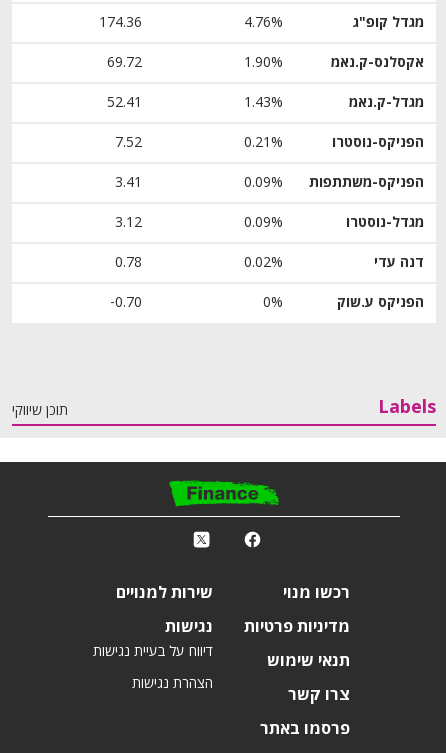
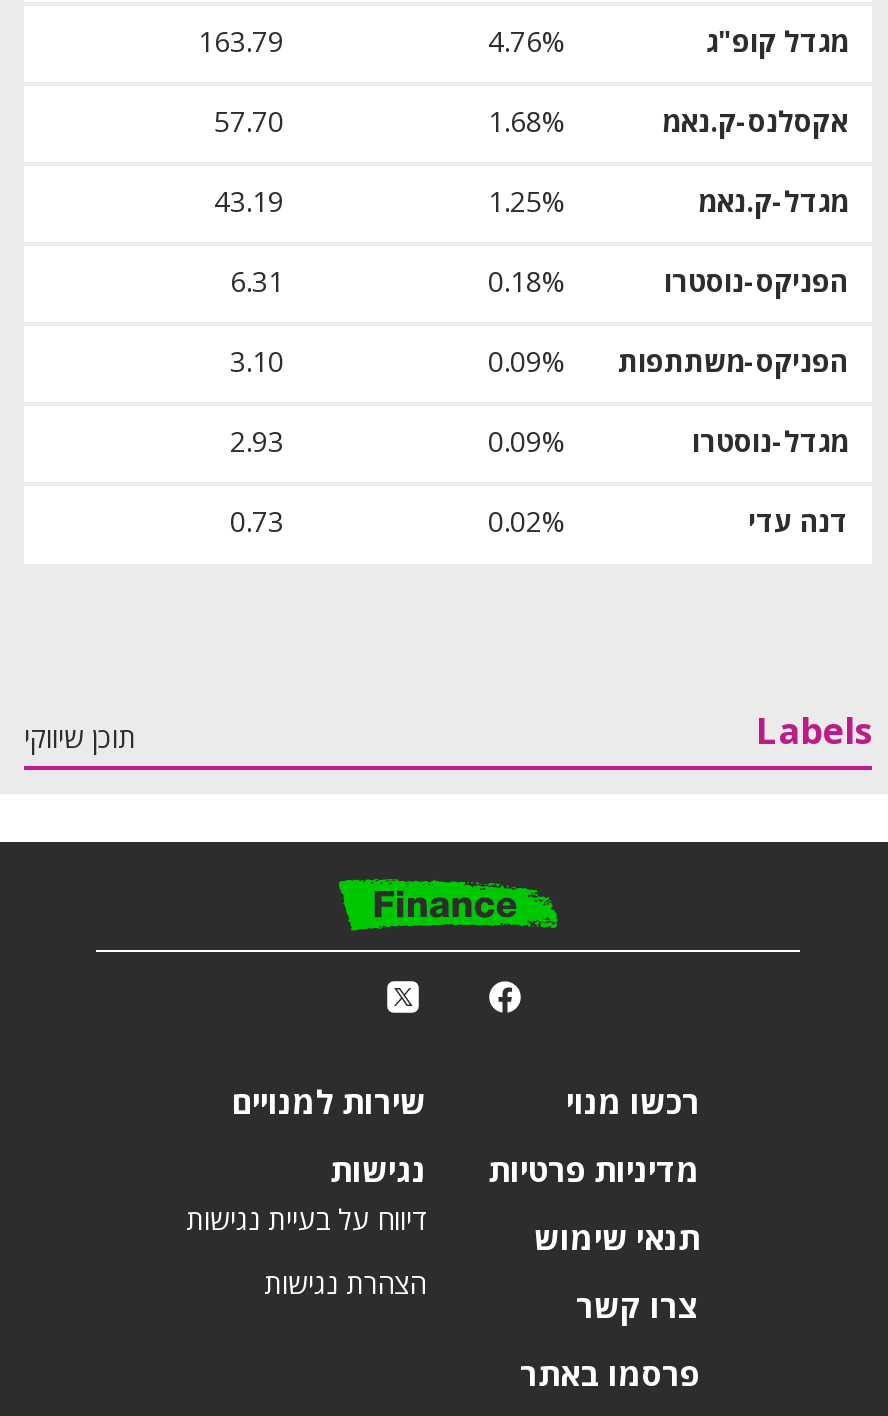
- 174.36
+ 163.79

- 69.72
+ 57.70

- 1.90%
+ 1.68%

- 52.41
+ 43.19

- 1.43%
+ 1.25%

- 7.52
+ 6.31

- 0.21%
+ 0.18%

- 3.41
+ 3.10

- 3.12
+ 2.93

- 0.78
- הפניקס ע.שוק
- 0%
- -0.70
+ 0.73
